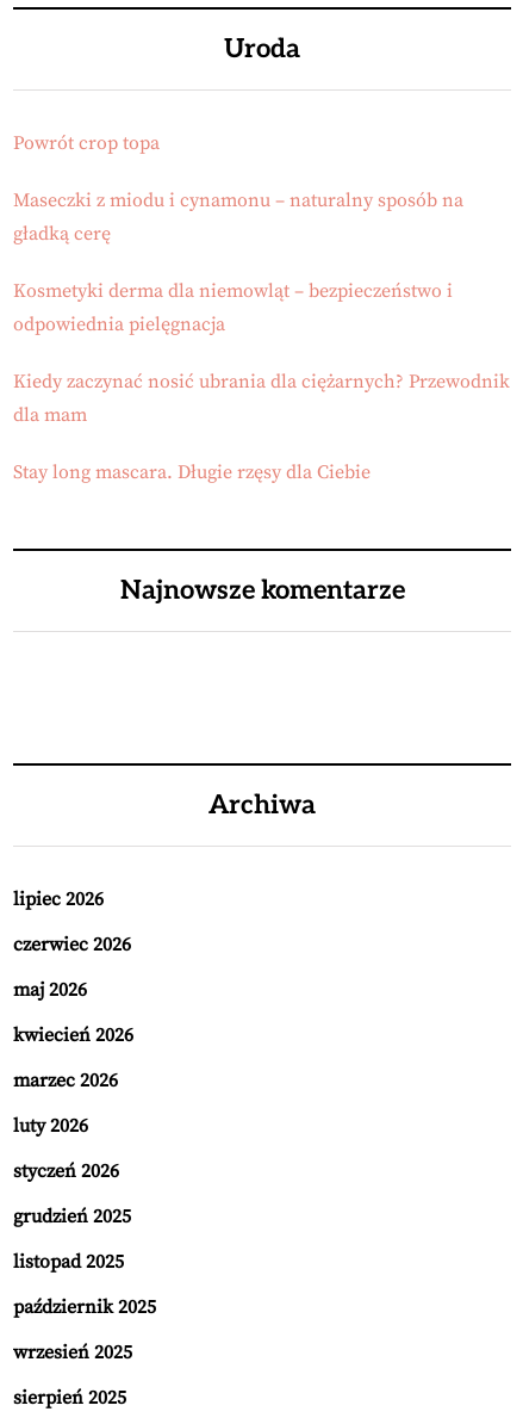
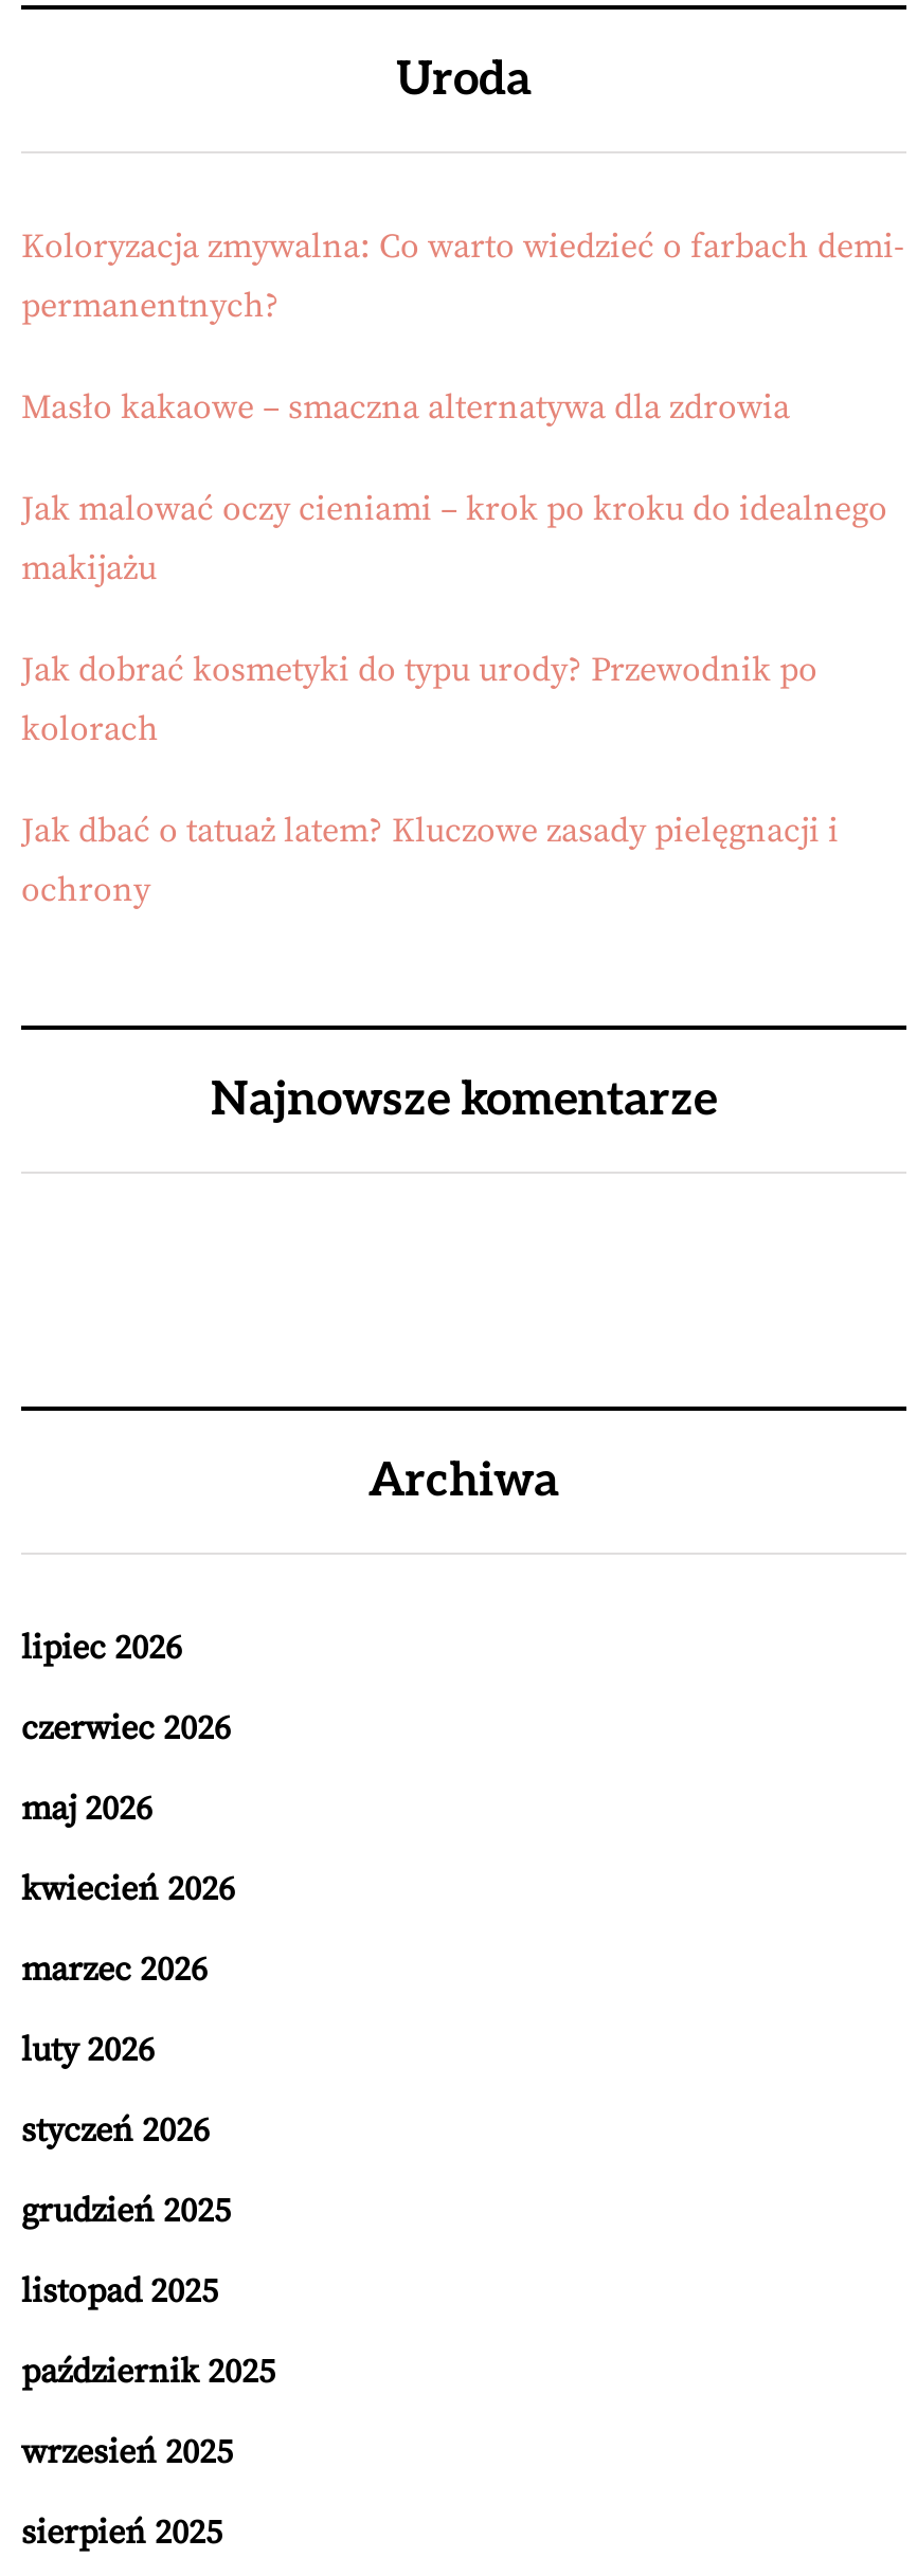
- Powrót crop topa
+ Koloryzacja zmywalna: Co warto wiedzieć o farbach demi-
+ permanentnych?

- Maseczki z miodu i cynamonu – naturalny sposób na
- gładką cerę
+ Masło kakaowe – smaczna alternatywa dla zdrowia

- Kosmetyki derma dla niemowląt – bezpieczeństwo i
- odpowiednia pielęgnacja
+ Jak malować oczy cieniami – krok po kroku do idealnego
+ makijażu

- Kiedy zaczynać nosić ubrania dla ciężarnych? Przewodnik
- dla mam
+ Jak dobrać kosmetyki do typu urody? Przewodnik po
+ kolorach

- Stay long mascara. Długie rzęsy dla Ciebie
+ Jak dbać o tatuaż latem? Kluczowe zasady pielęgnacji i
+ ochrony
